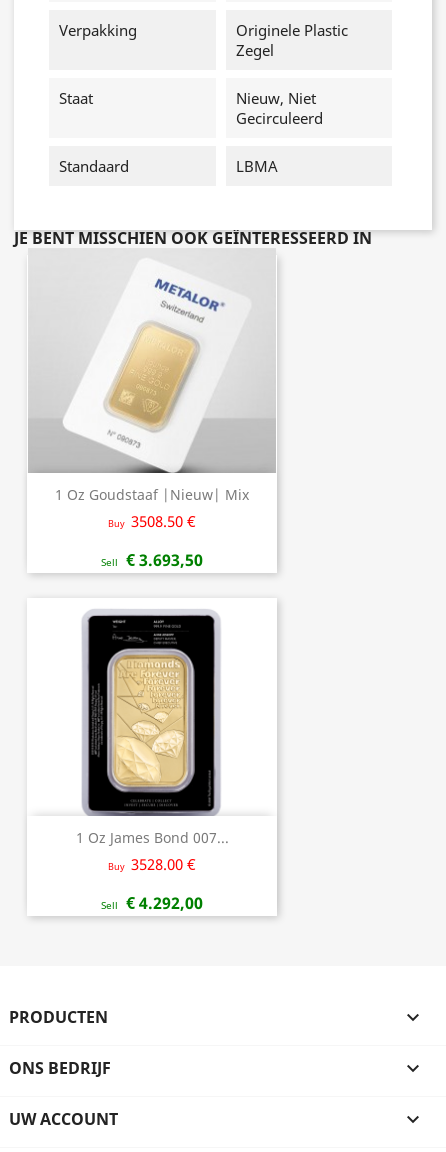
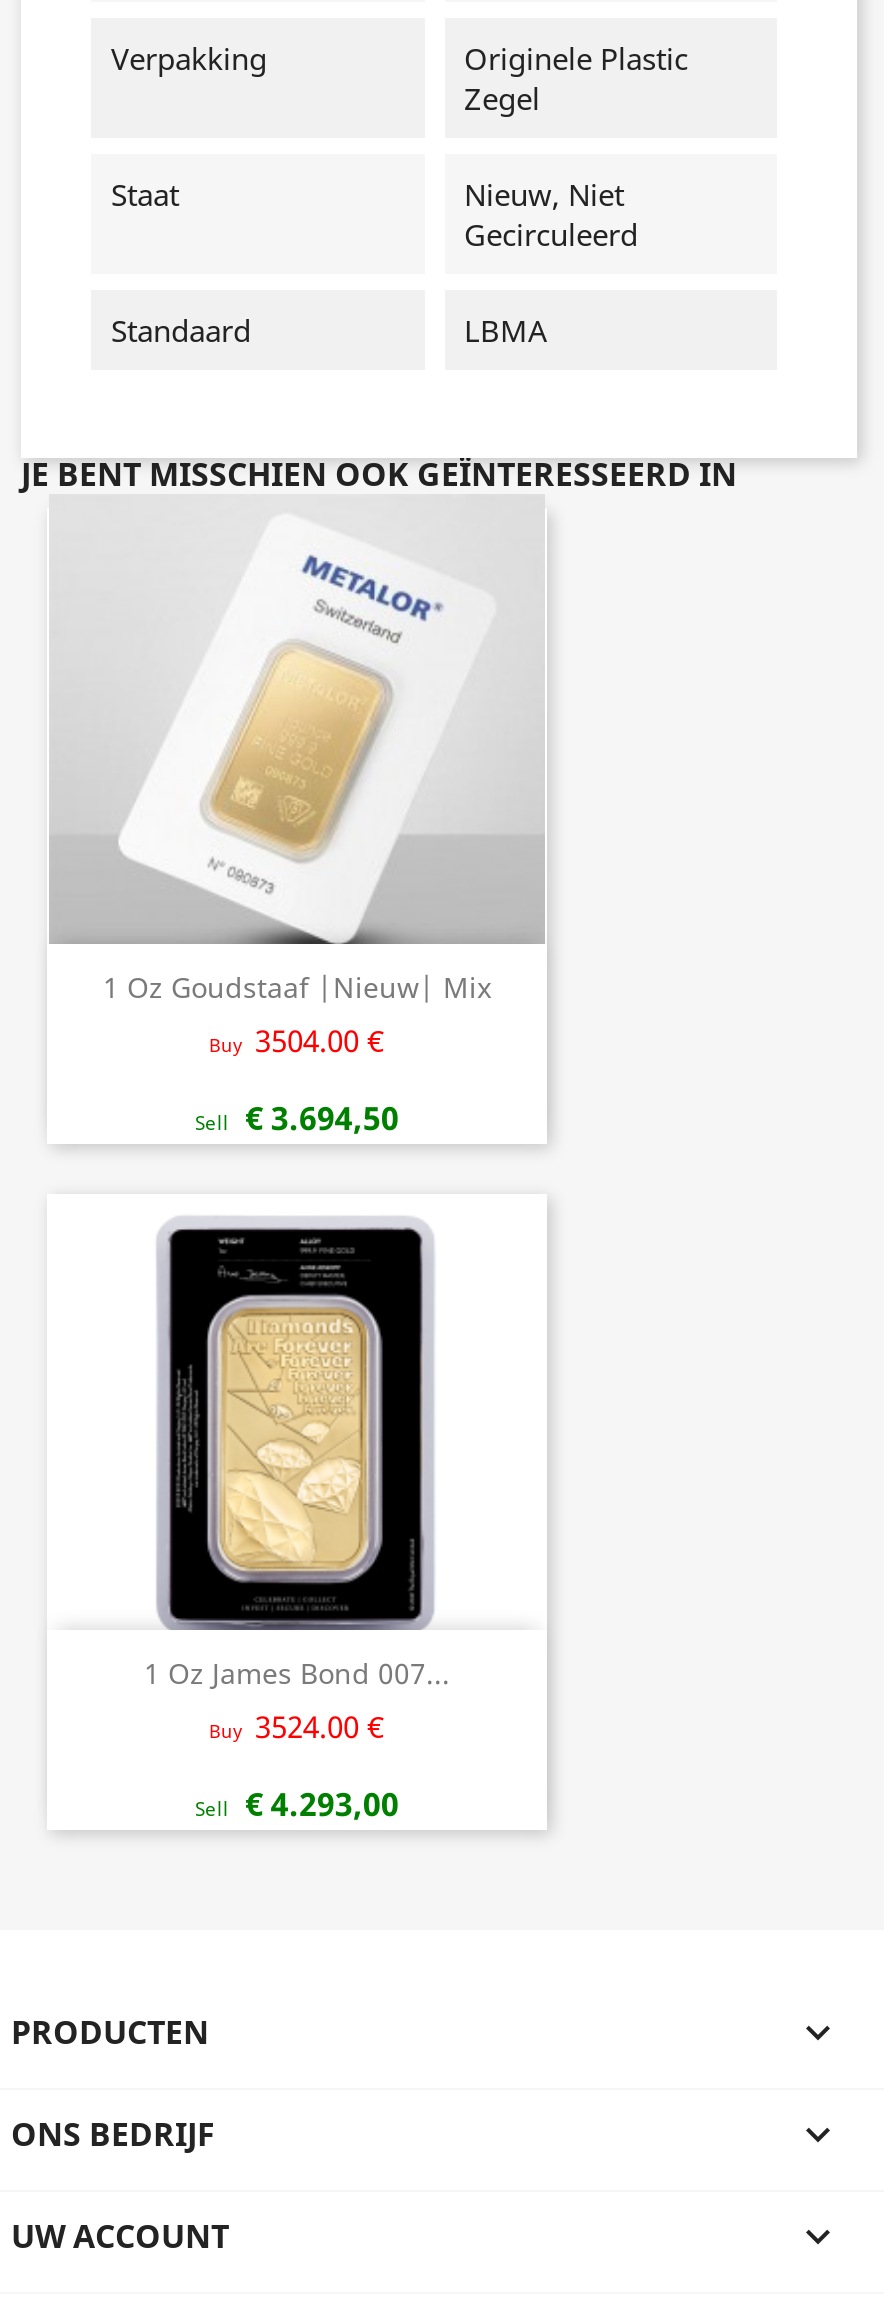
- Buy 3508.50 €
+ Buy 3504.00 €

- Sell € 3.693,50
+ Sell € 3.694,50

- Buy 3528.00 €
+ Buy 3524.00 €

- Sell € 4.292,00
+ Sell € 4.293,00
